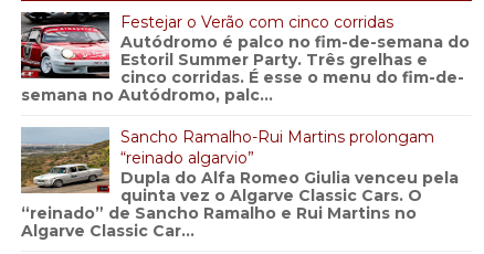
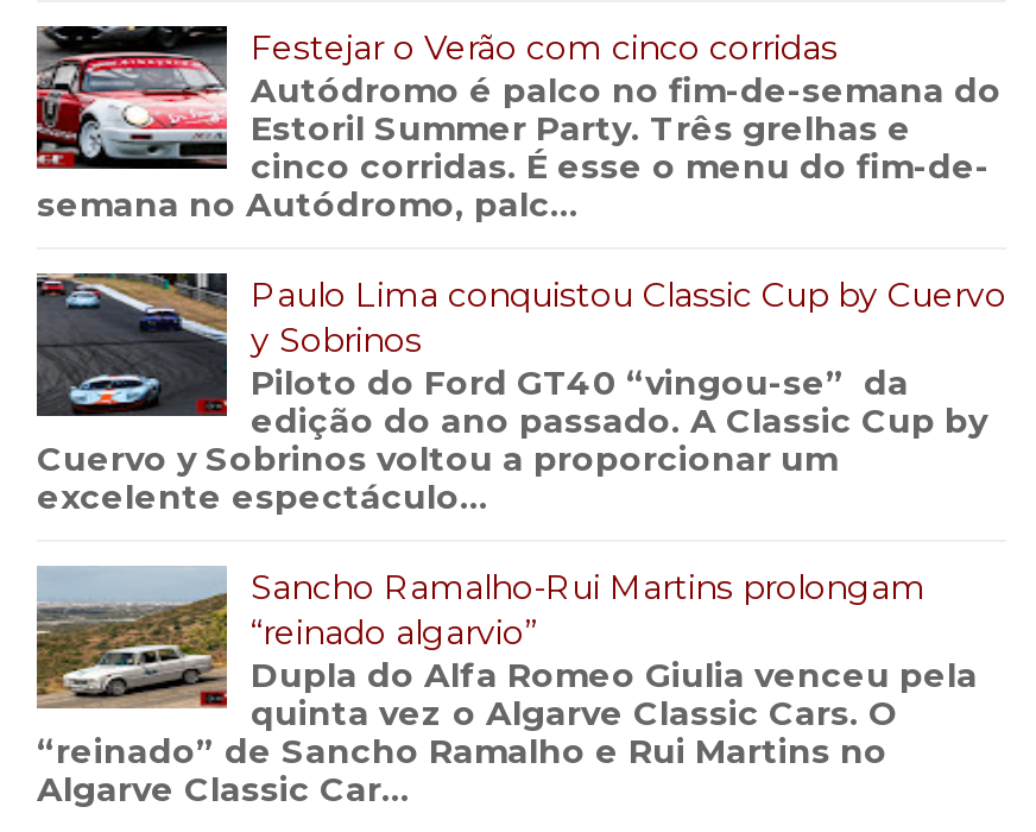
+ [image]
+ Paulo Lima conquistou Classic Cup by Cuervo
+ y Sobrinos
+ Piloto do Ford GT40 “vingou-se” da
+ edição do ano passado. A Classic Cup by
+ Cuervo y Sobrinos voltou a proporcionar um
+ excelente espectáculo...
